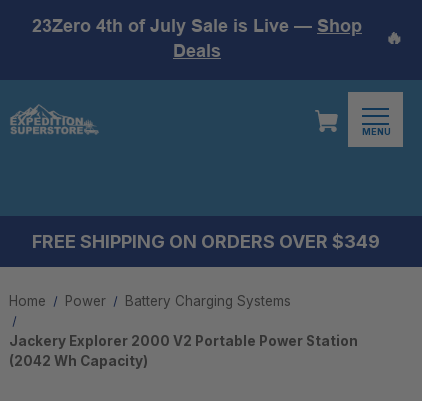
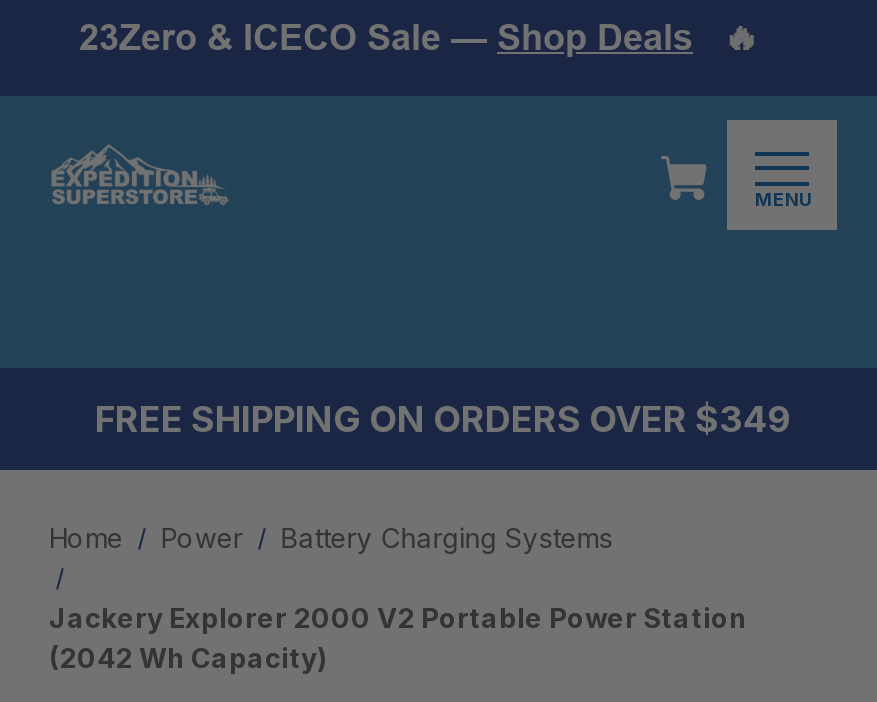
- 23Zero 4th of July Sale is Live — Shop
- Deals
+ 23Zero & ICECO Sale — Shop Deals
